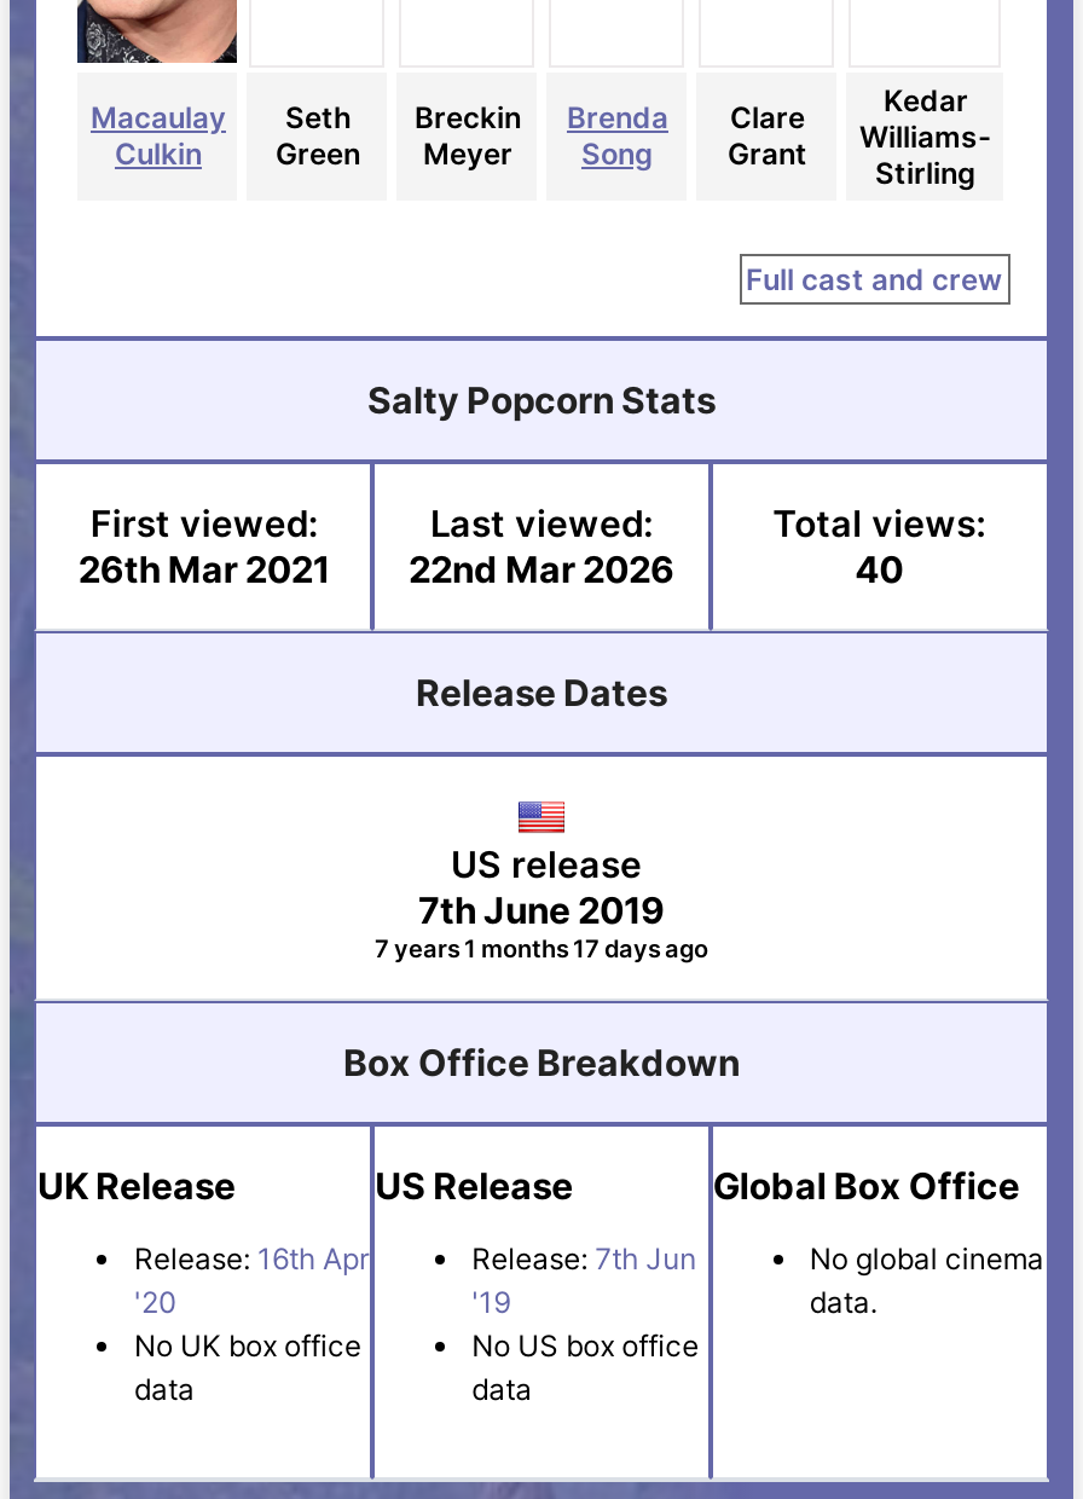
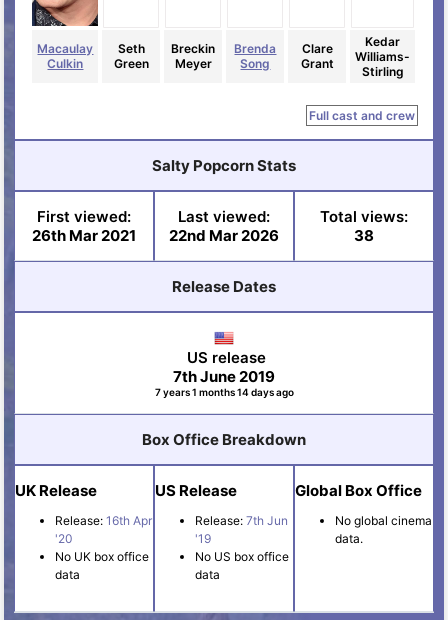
- 40
+ 38

- 7 years 1 months 17 days ago
+ 7 years 1 months 14 days ago
